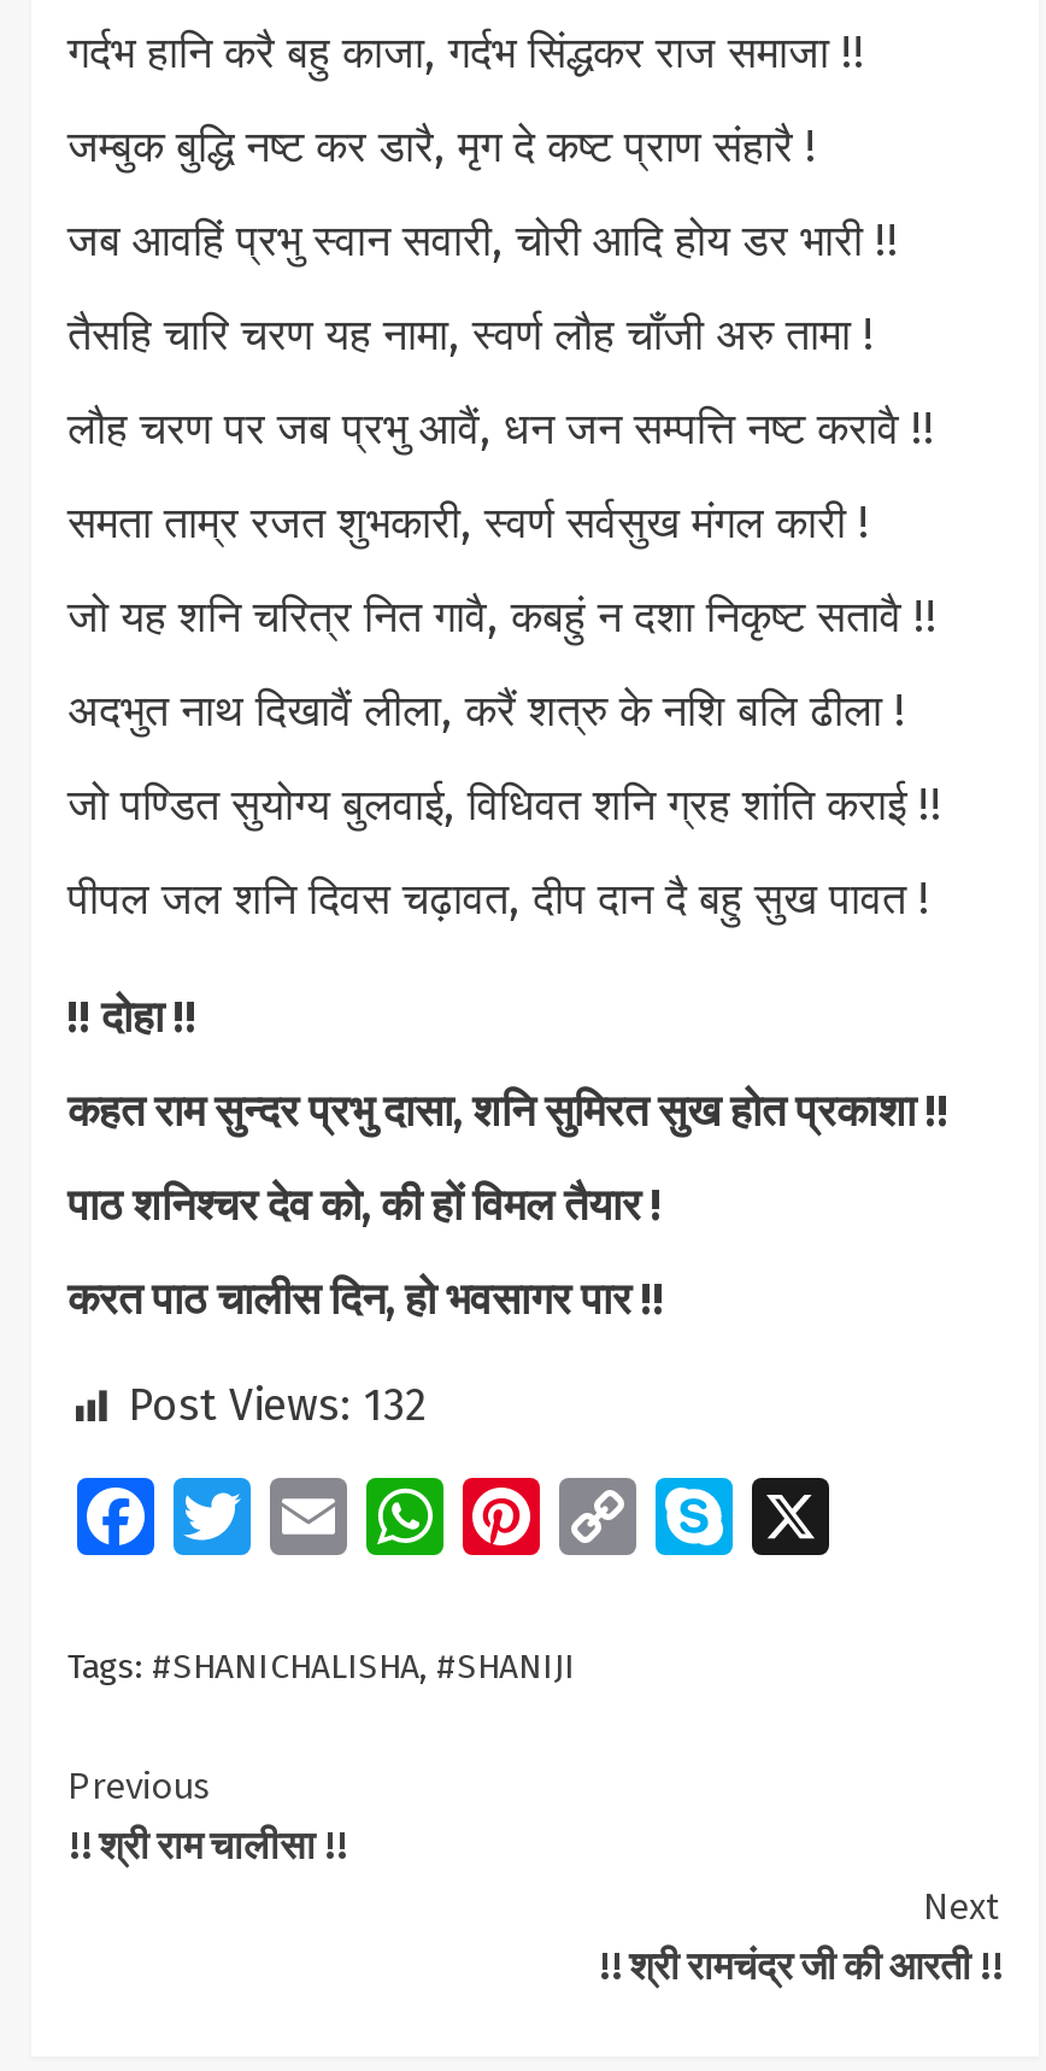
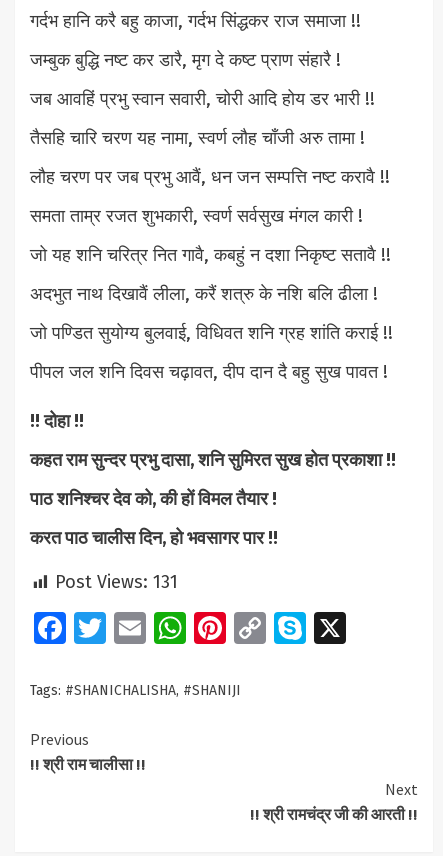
- Post Views: 132
+ Post Views: 131
